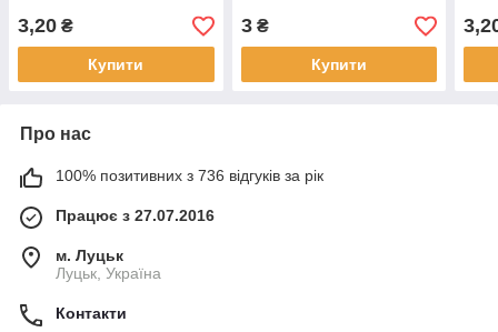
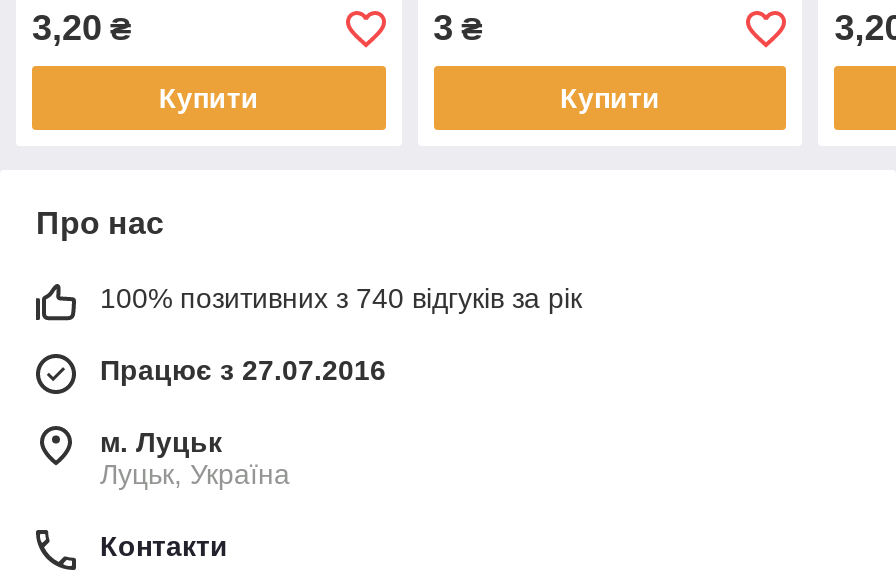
- 100% позитивних з 736 відгуків за рік
+ 100% позитивних з 740 відгуків за рік
